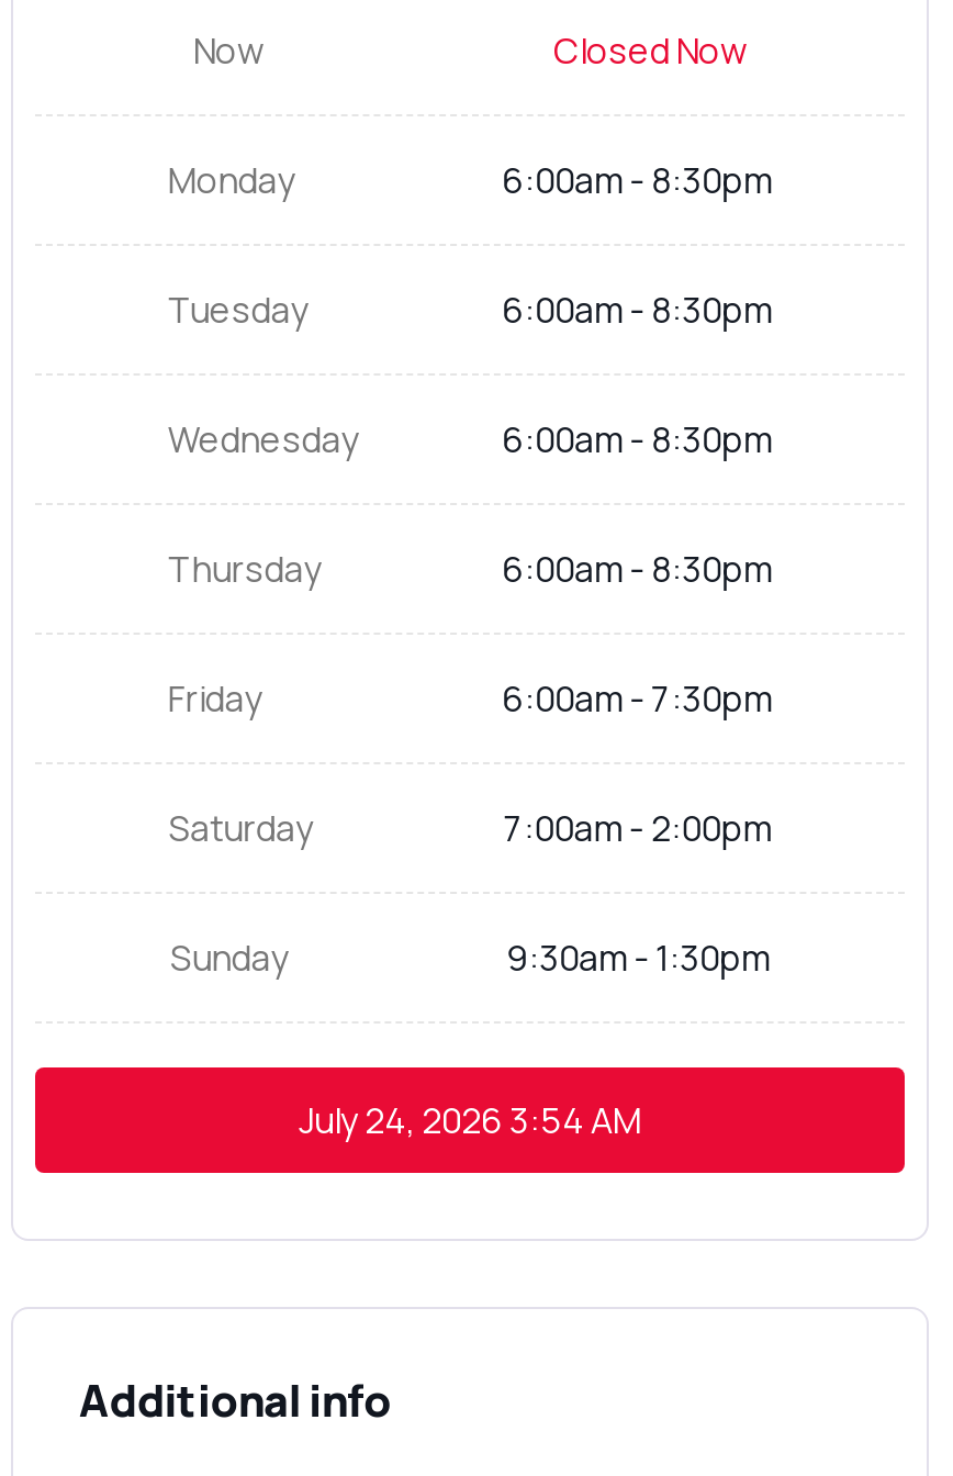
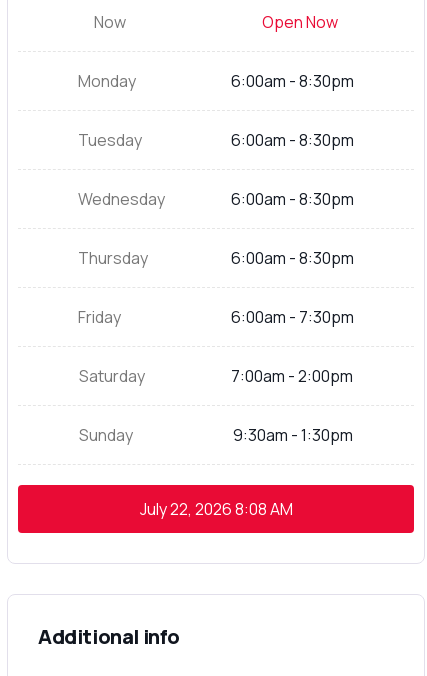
- Closed Now
+ Open Now

- July 24, 2026 3:54 AM
+ July 22, 2026 8:08 AM
